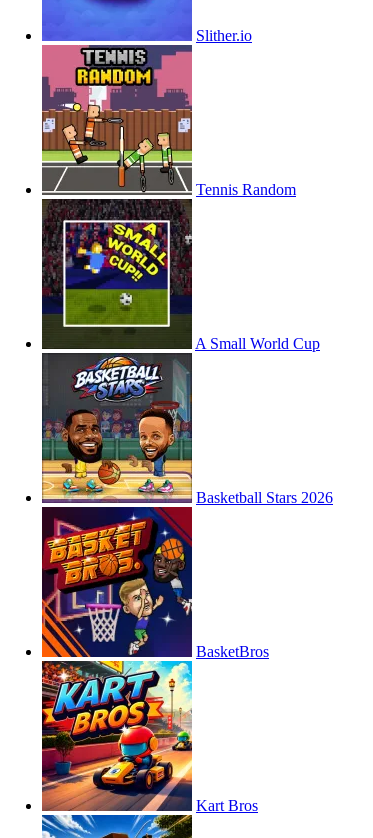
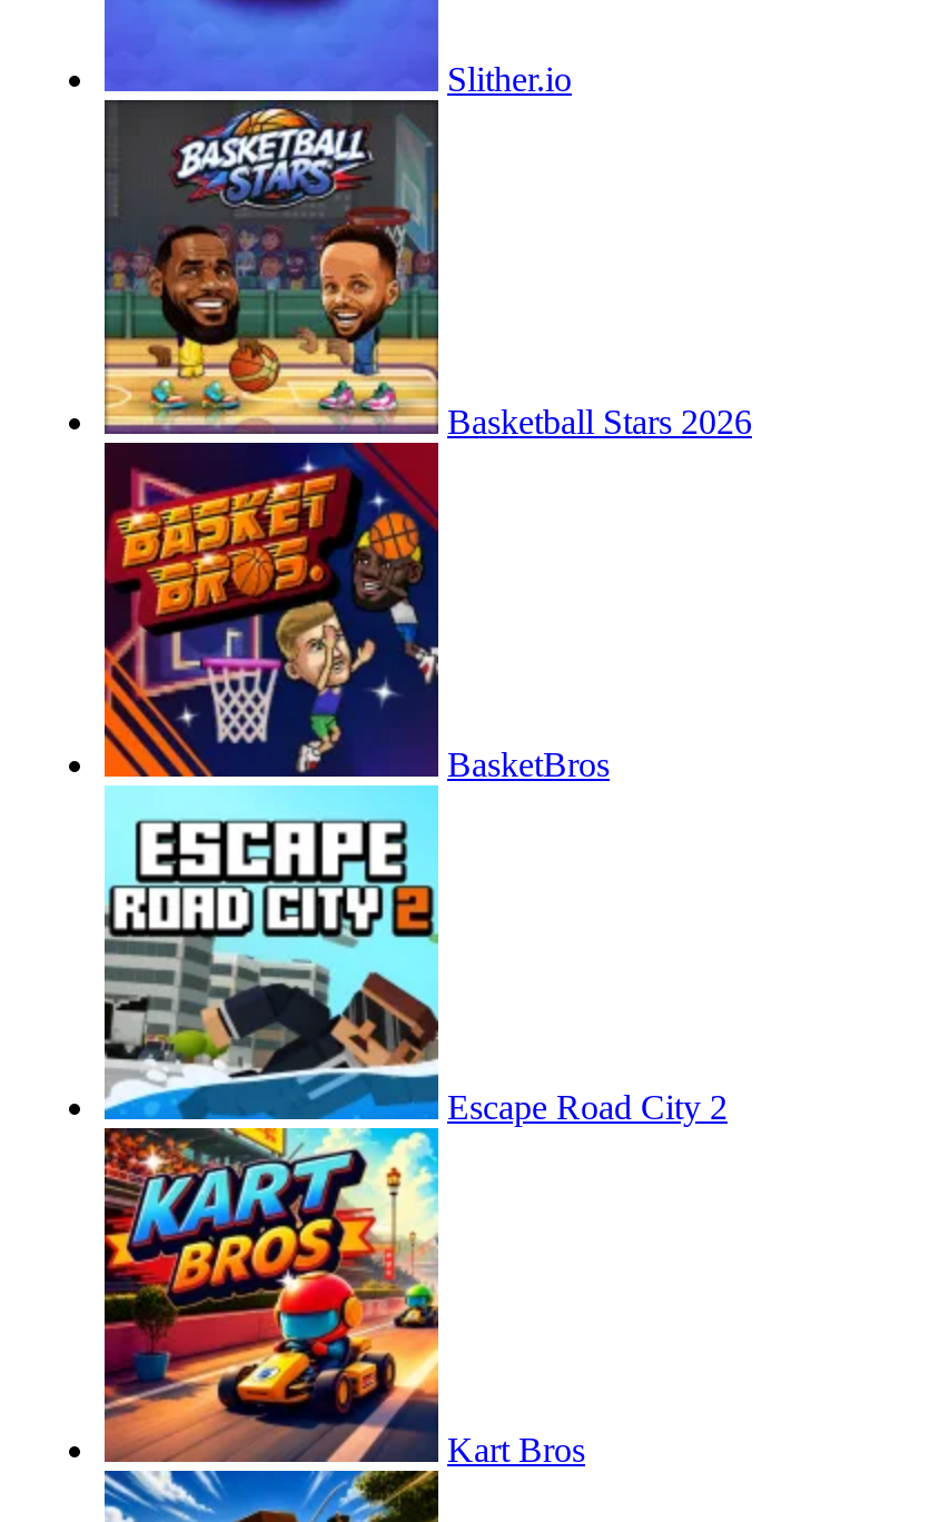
- [image]
- A Small World Cup

- Tennis Random

moved up: Basketball Stars 2026 | BasketBros

+ [image]
+ Escape Road City 2
